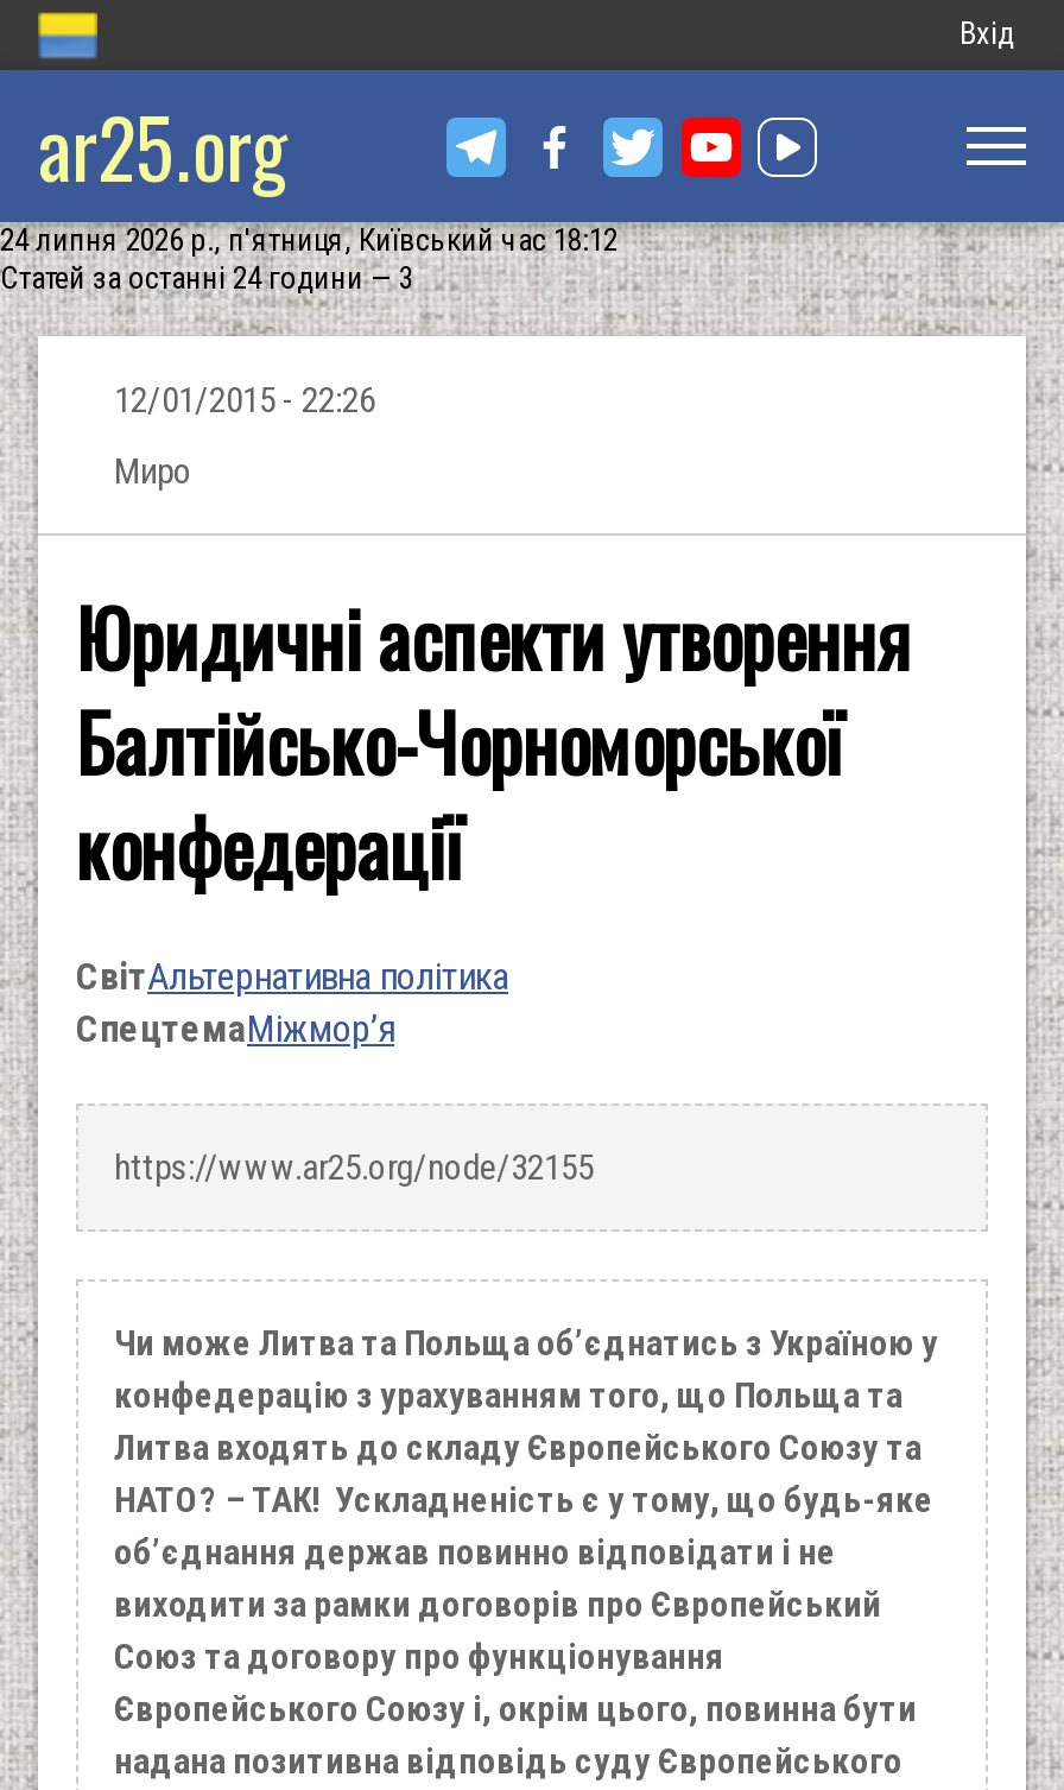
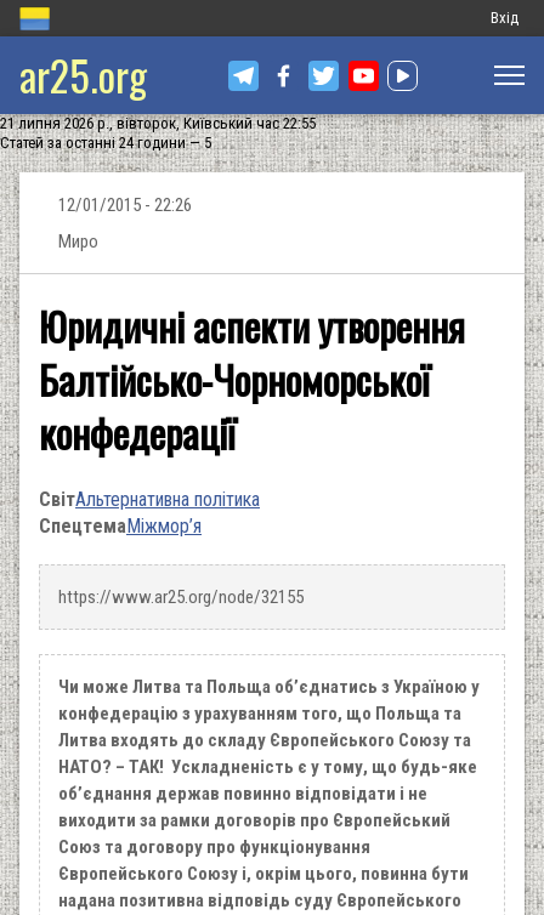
- 24 липня 2026 р., п'ятниця, Київський час 18:12
+ 21 липня 2026 р., вівторок, Київський час 22:55

- Статей за останні 24 години — 3
+ Статей за останні 24 години — 5
